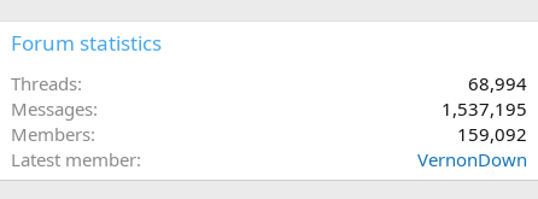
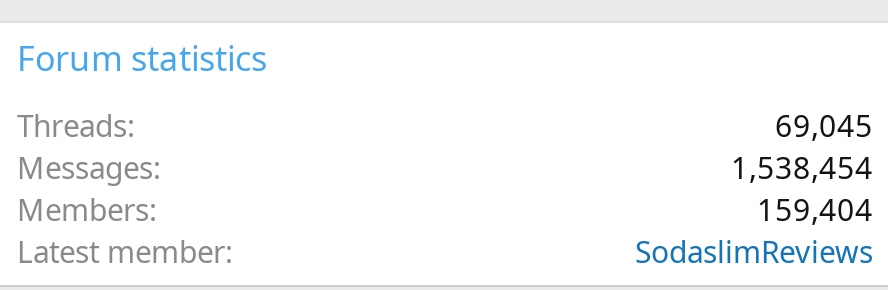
- 68,994
+ 69,045

- 1,537,195
+ 1,538,454

- 159,092
+ 159,404

- VernonDown
+ SodaslimReviews
